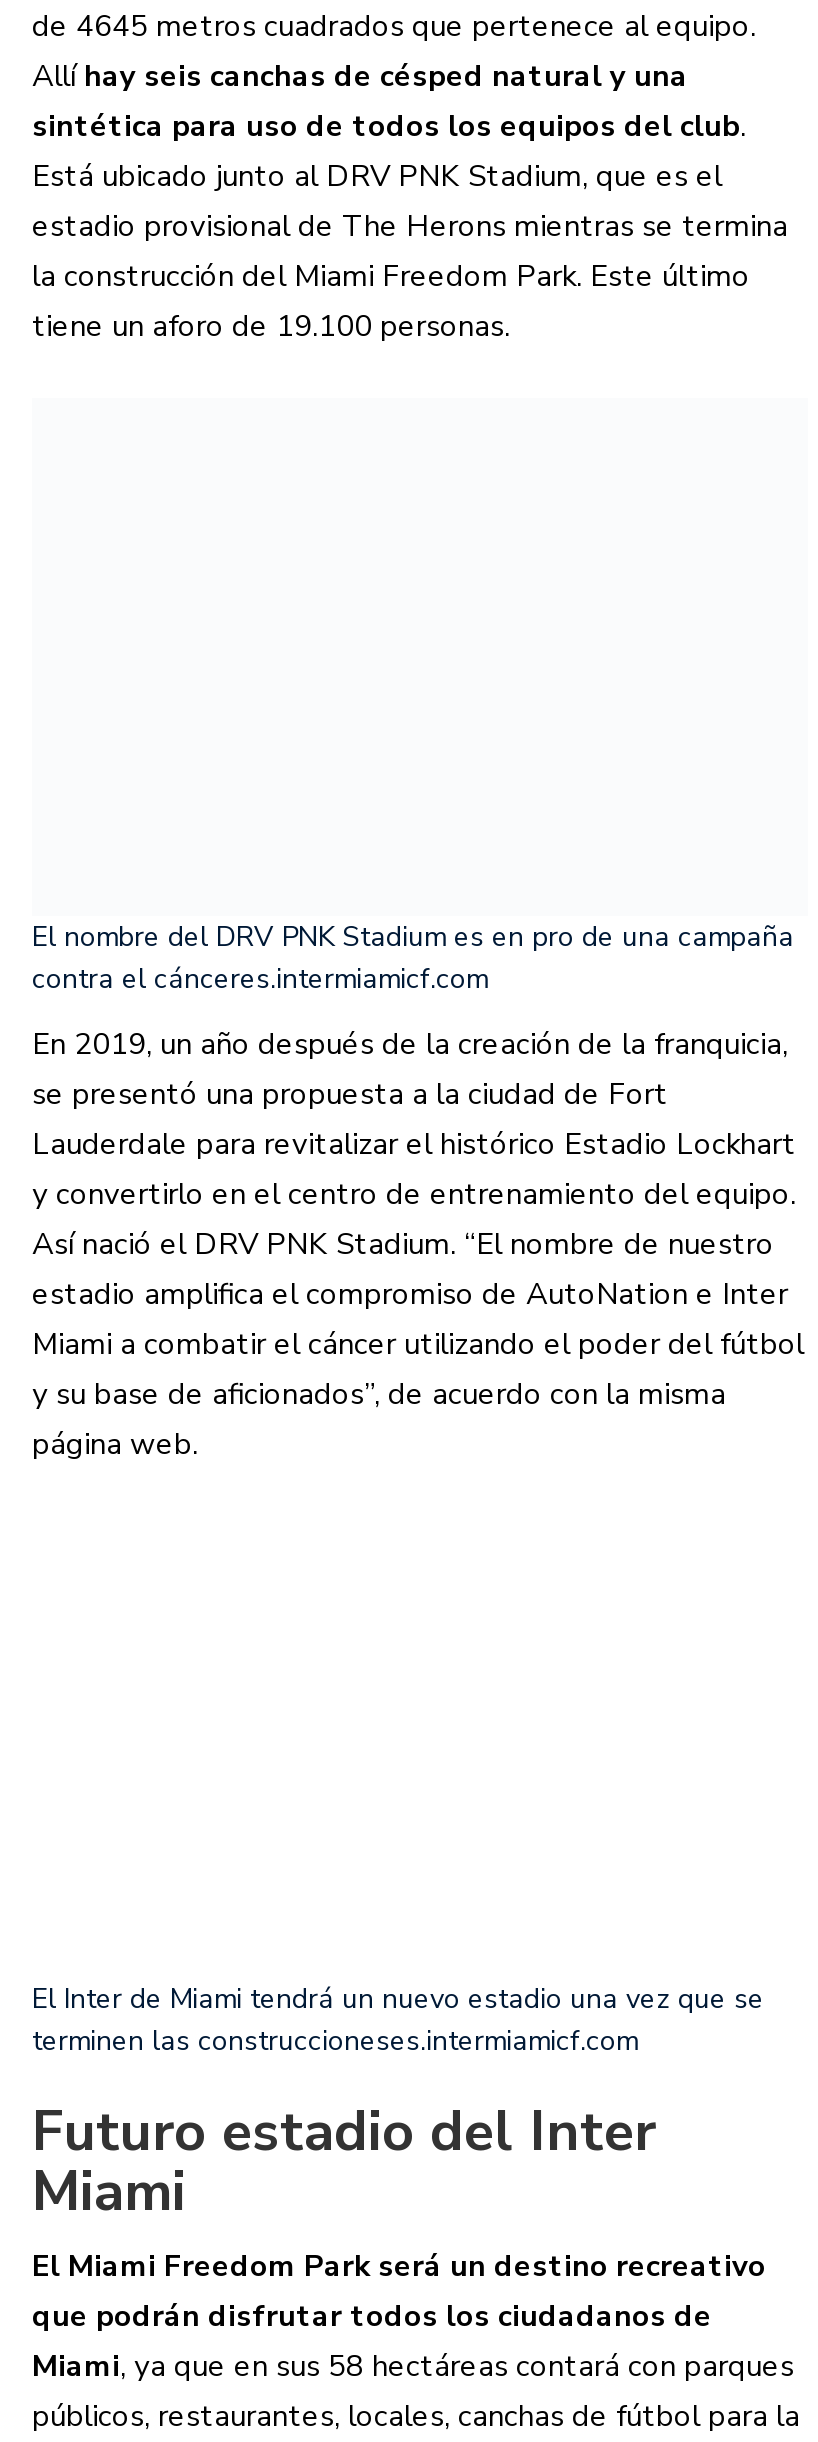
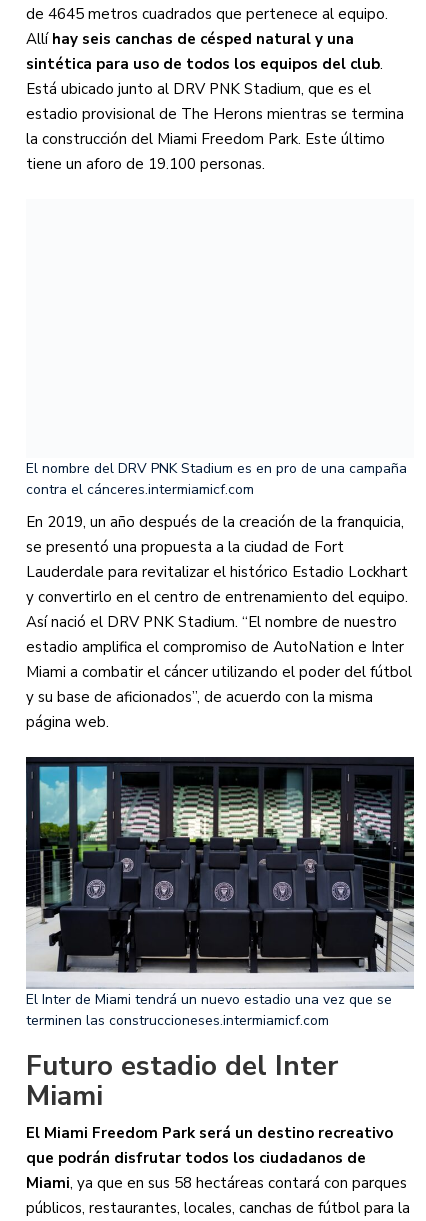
+ [image]
